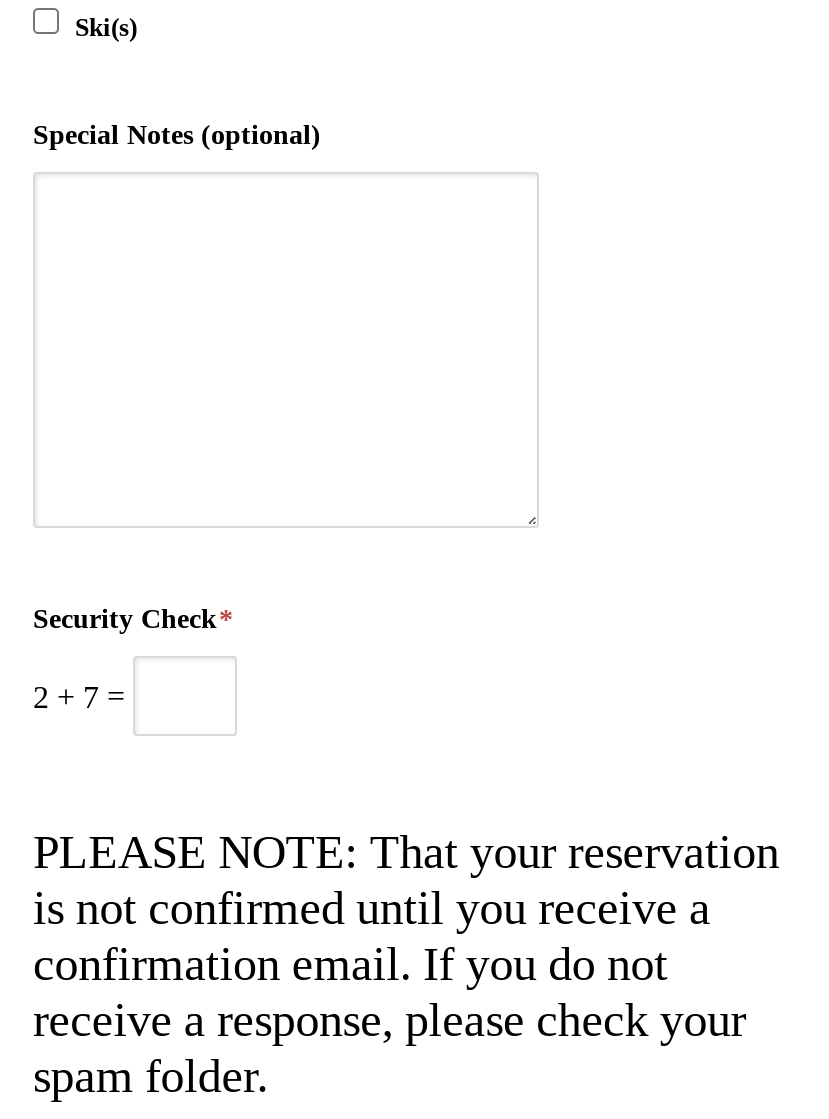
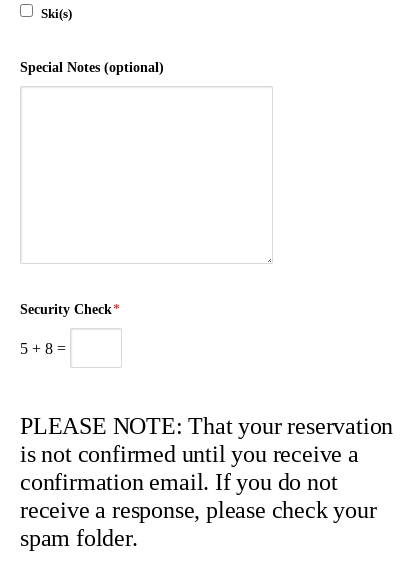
- 2 + 7 =
+ 5 + 8 =
